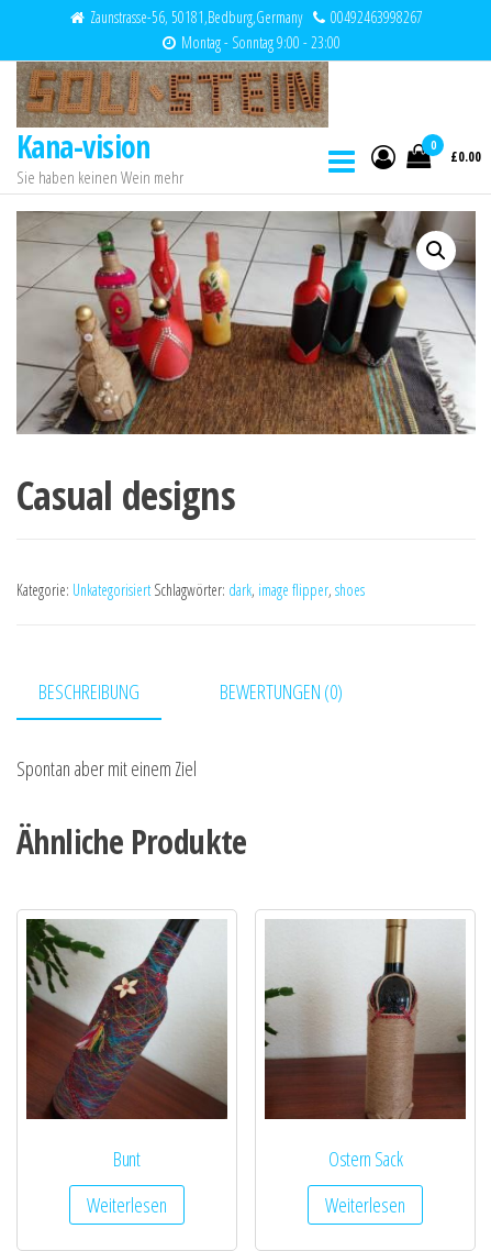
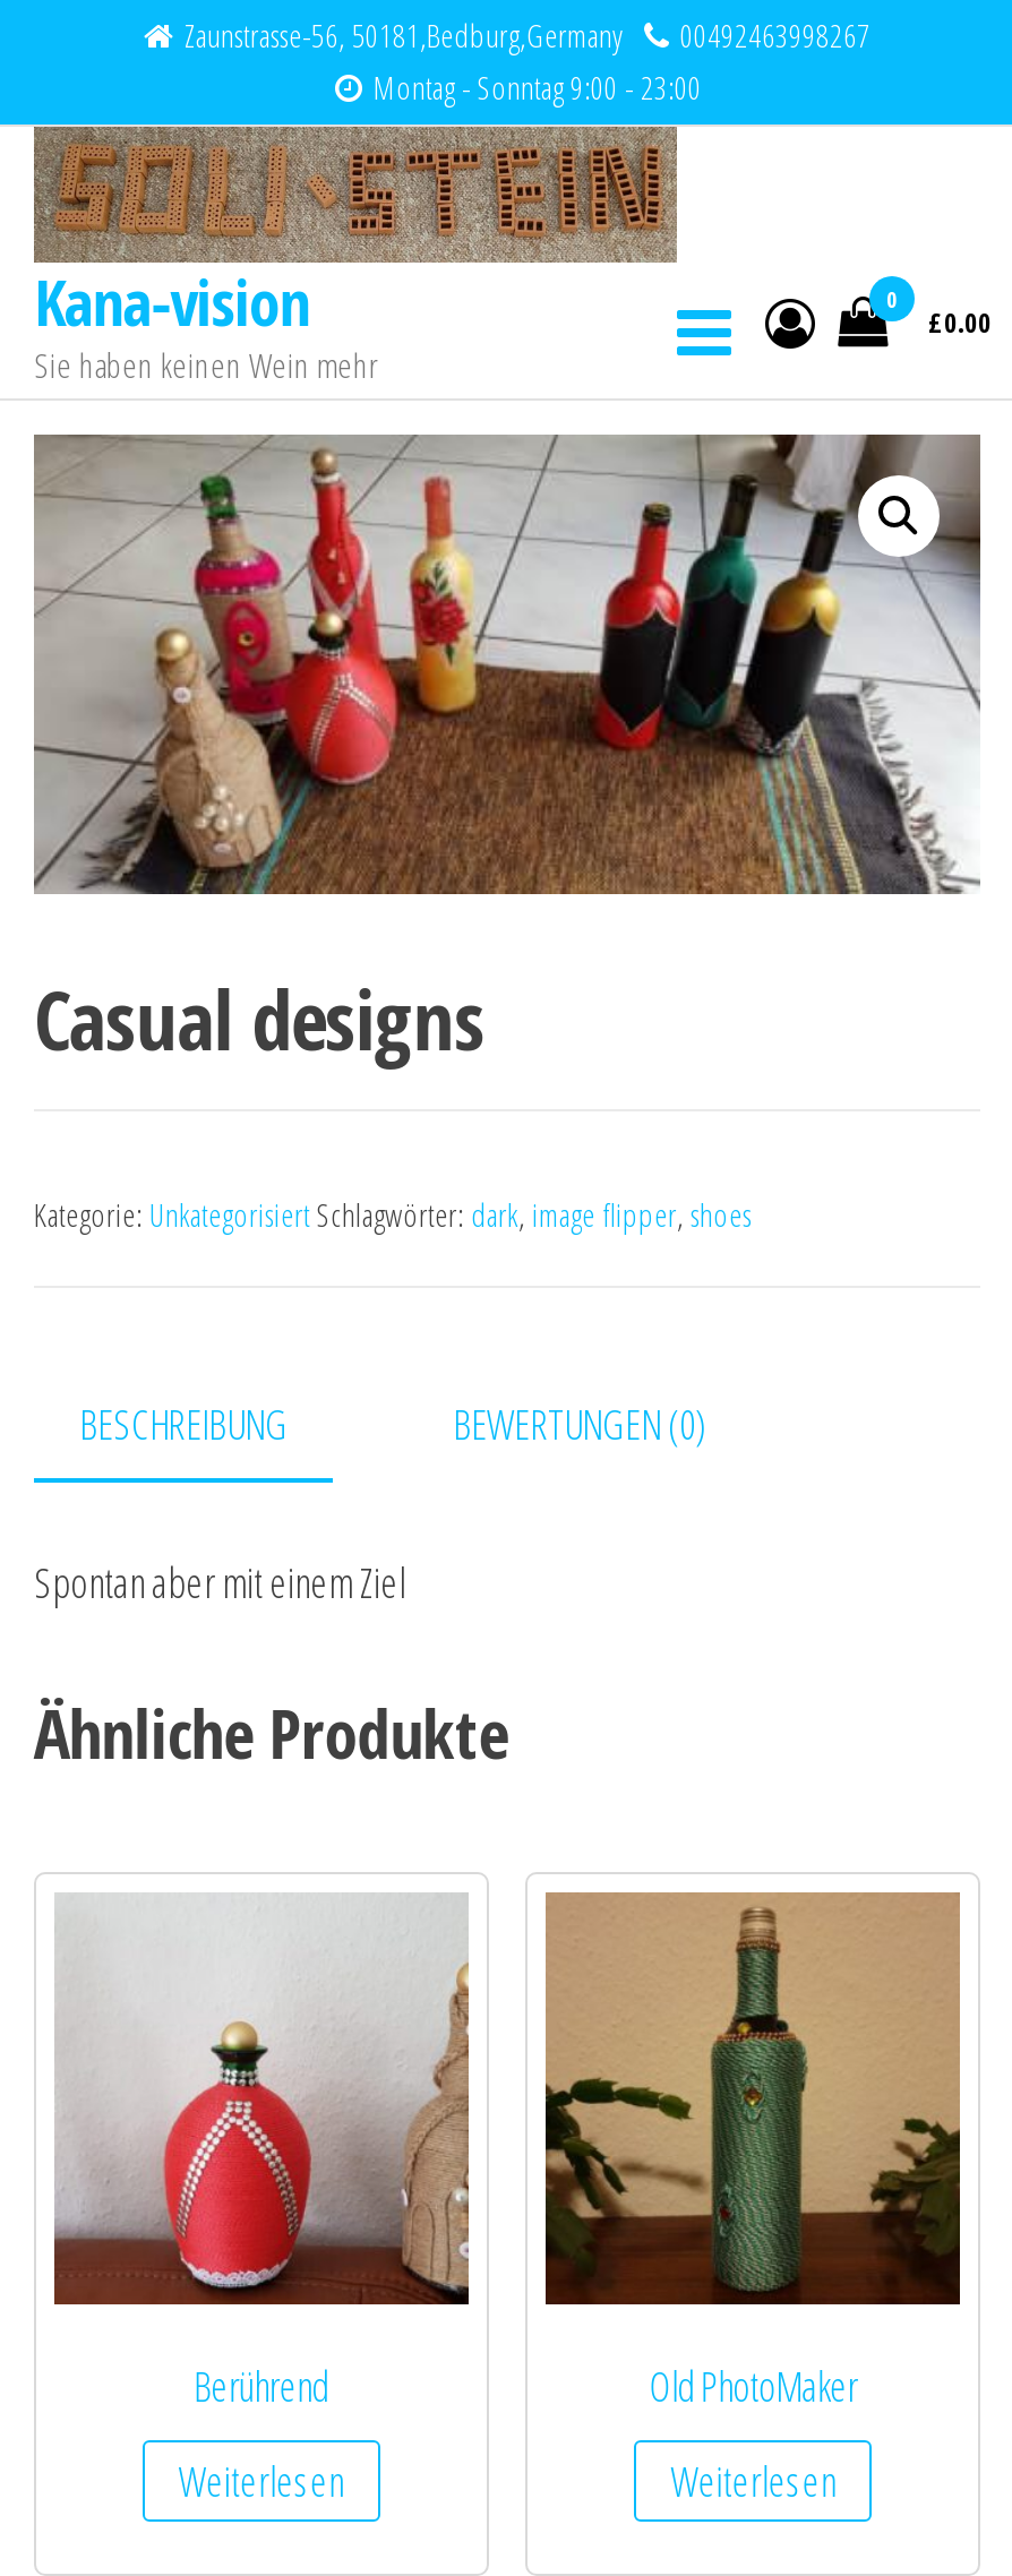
- [image]
- Bunt
+ [image]
+ Berührend

- [image]
- Ostern Sack
+ [image]
+ Old PhotoMaker
